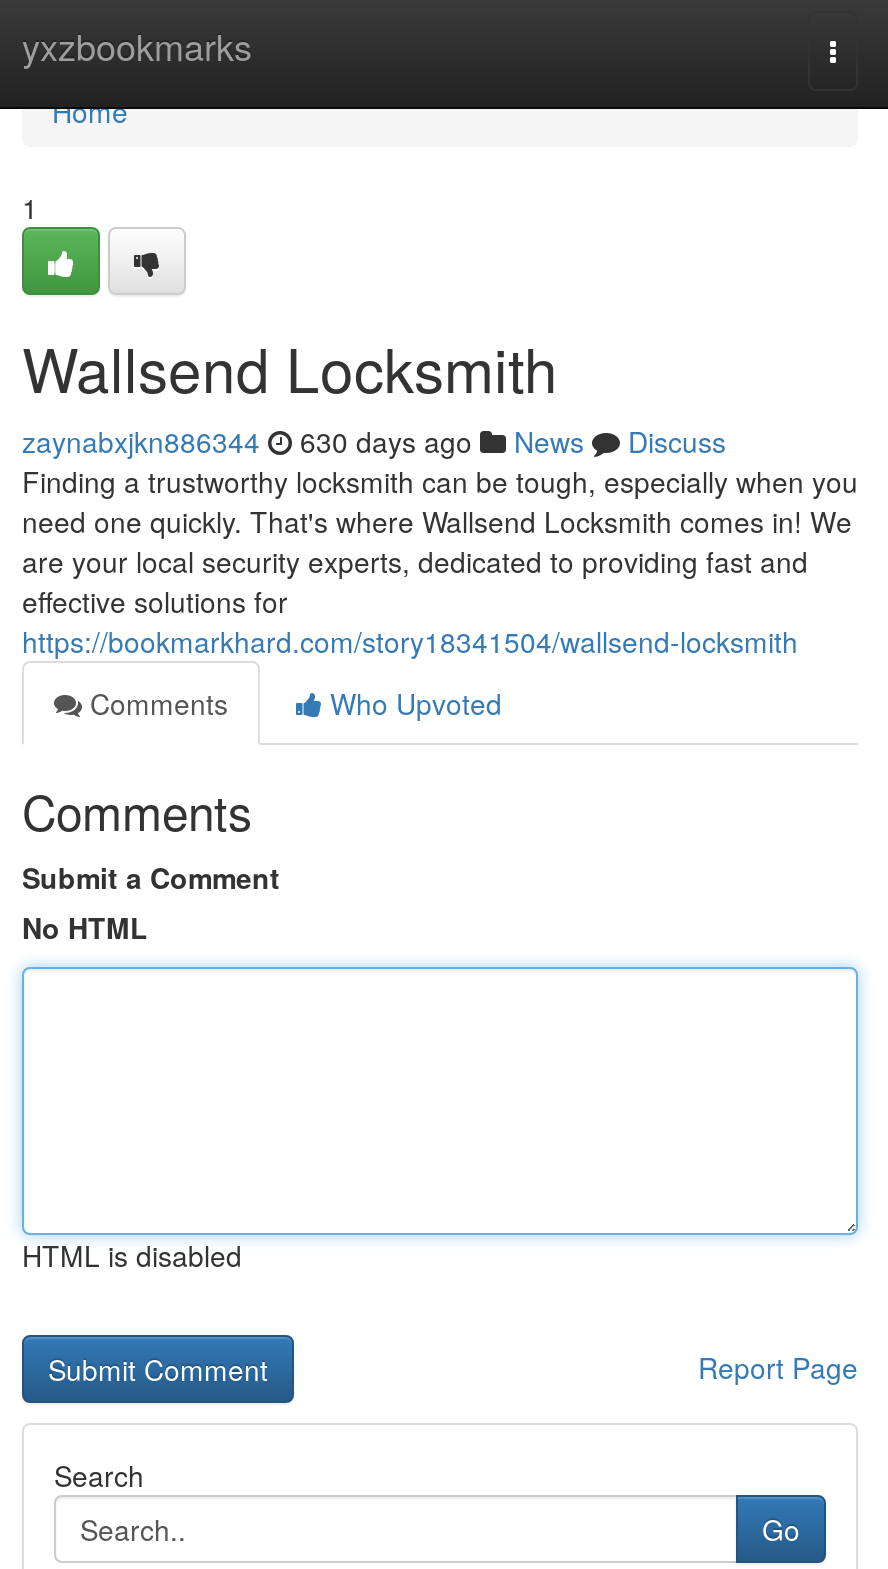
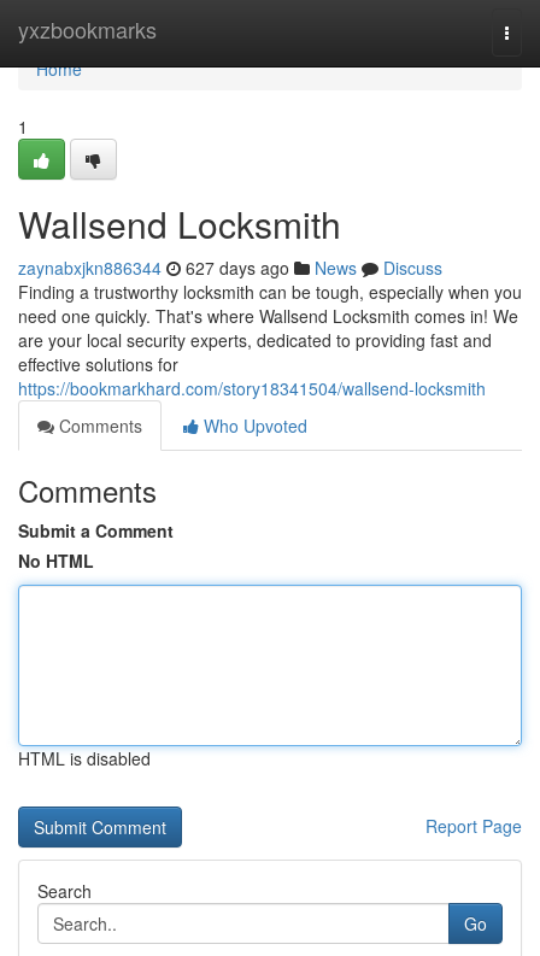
- zaynabxjkn886344 630 days ago News Discuss
+ zaynabxjkn886344 627 days ago News Discuss
